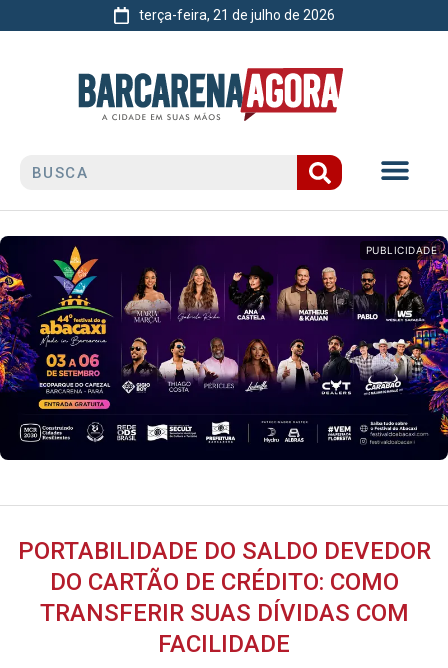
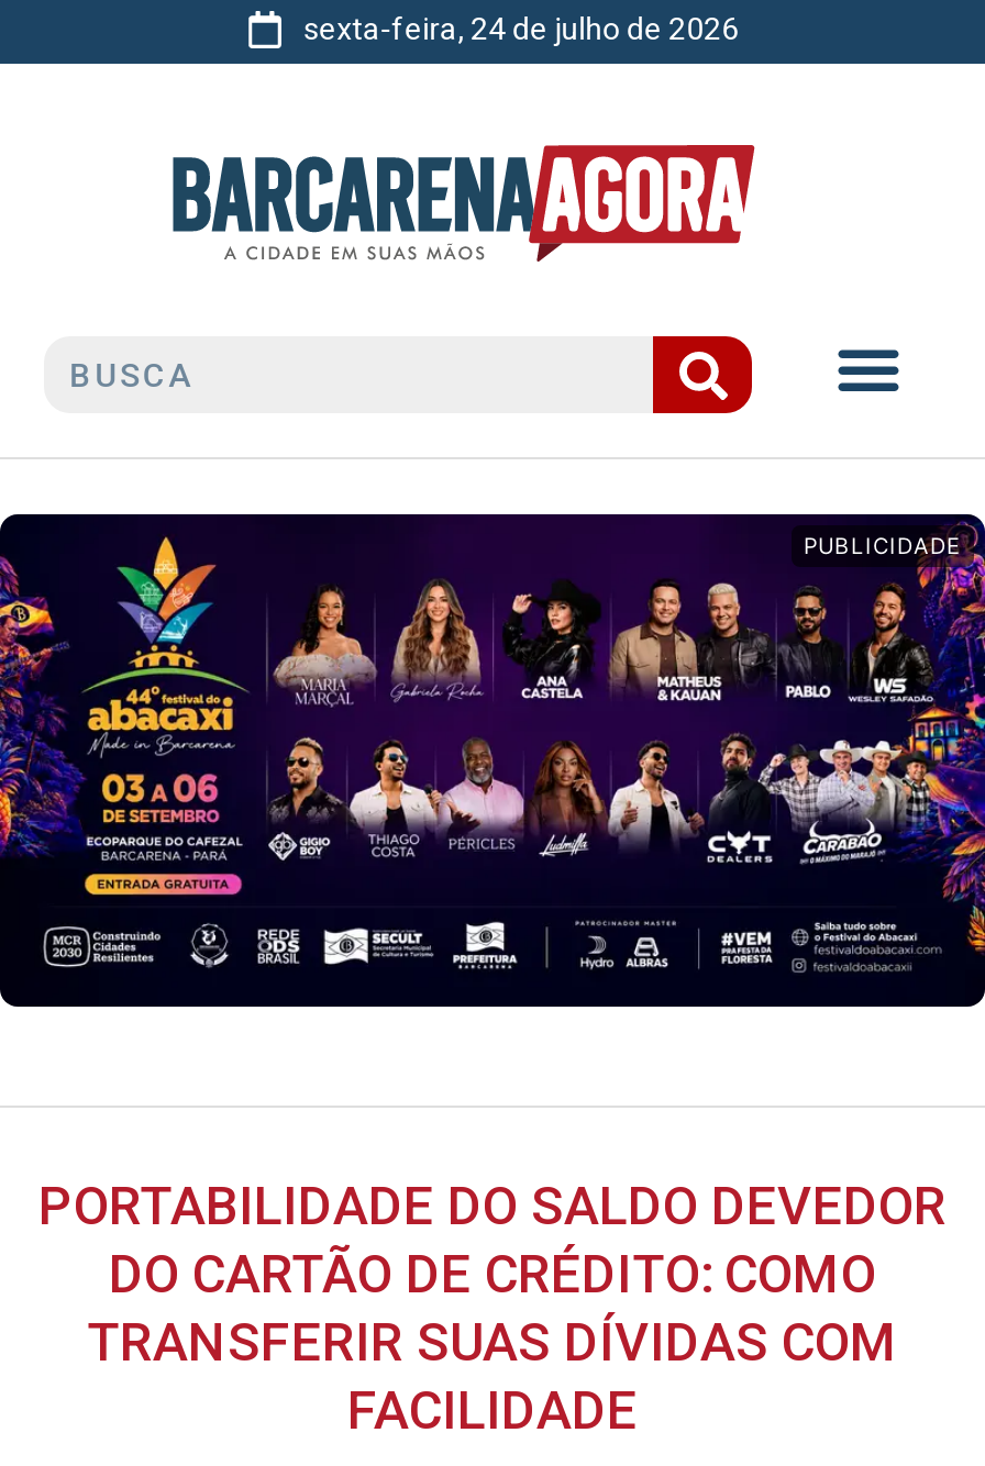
- terça-feira, 21 de julho de 2026
+ sexta-feira, 24 de julho de 2026
